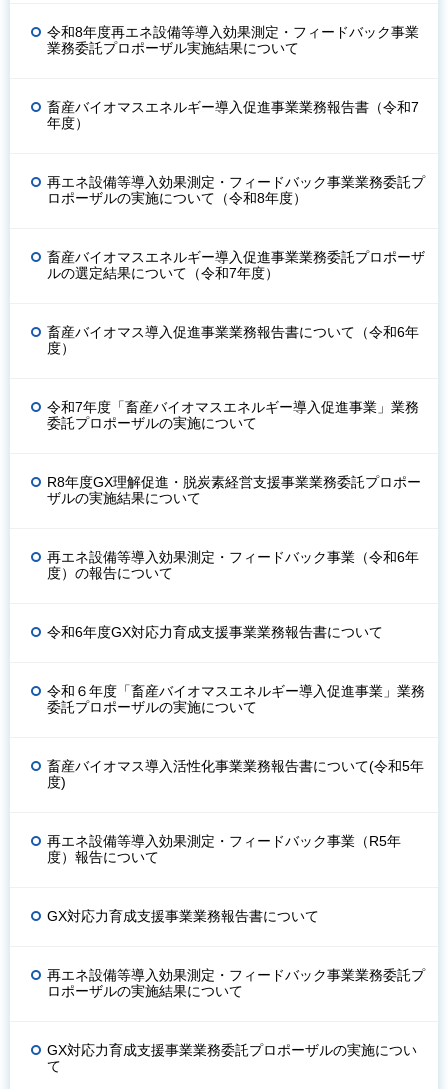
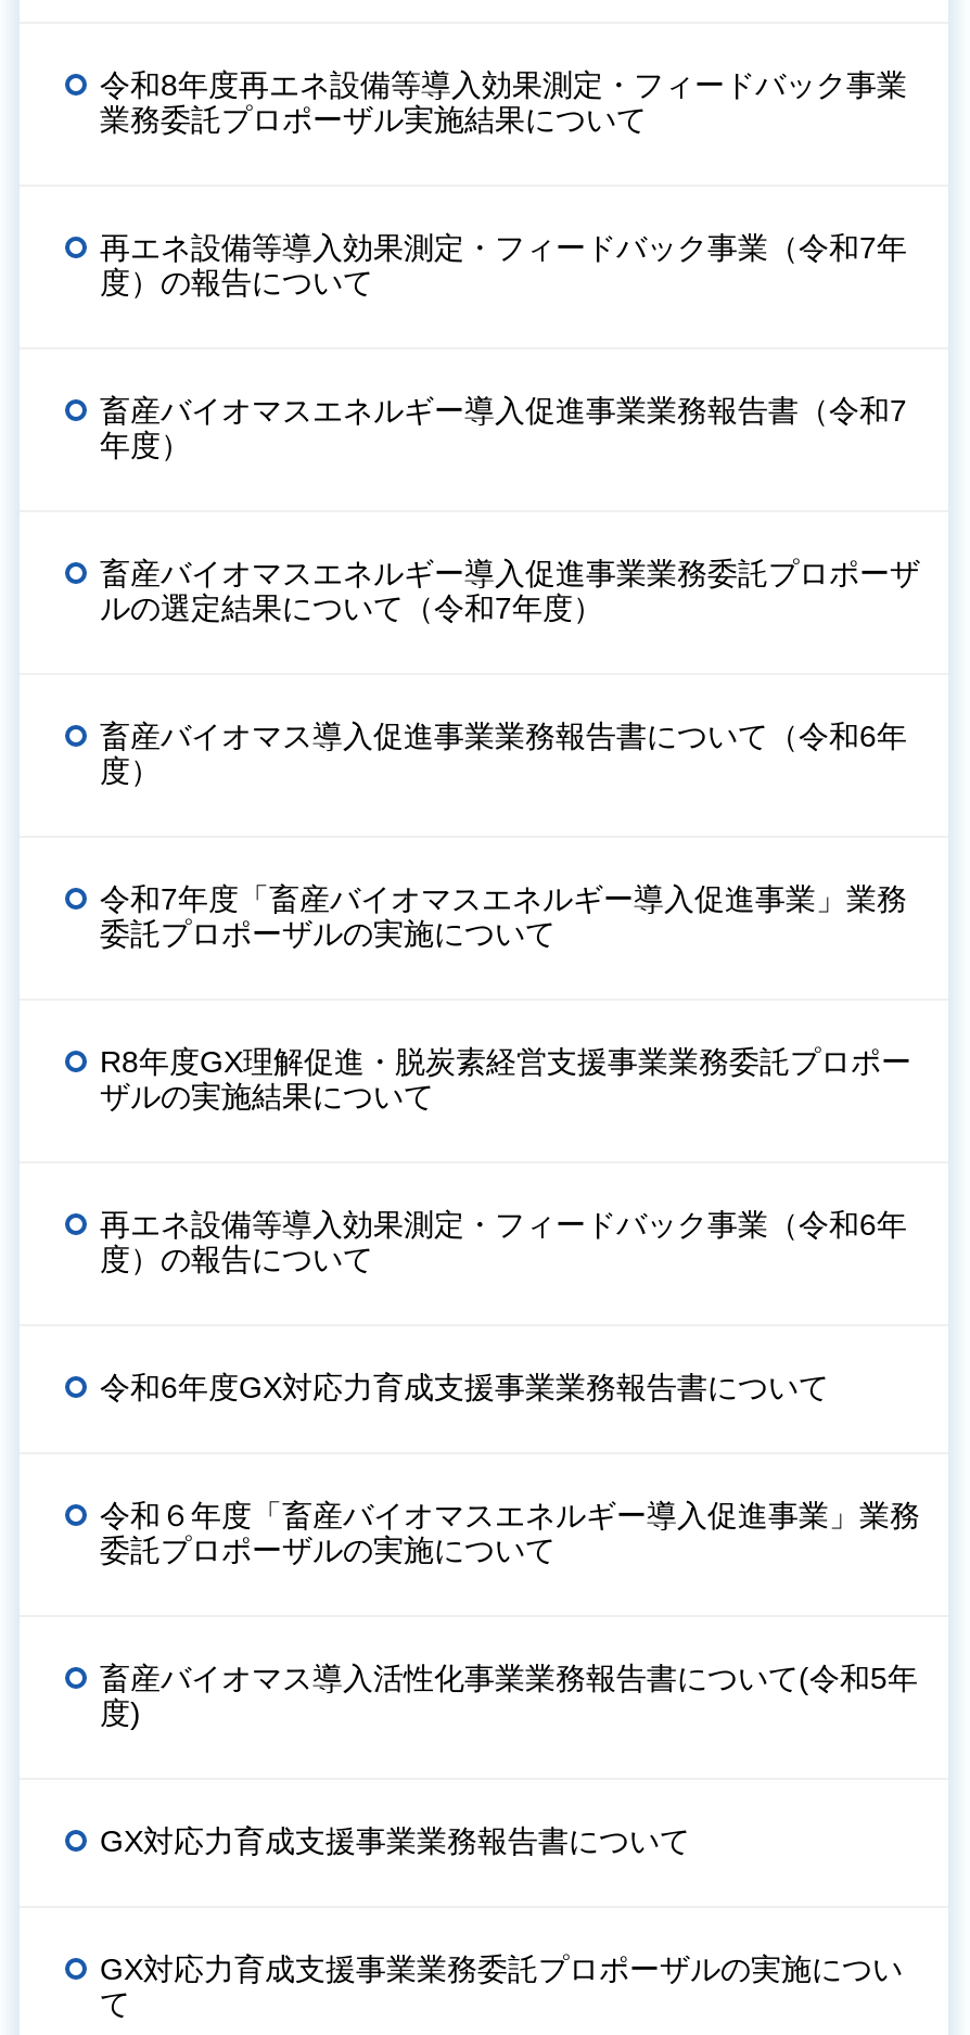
+ 再エネ設備等導入効果測定・フィードバック事業（令和7年
+ 度）の報告について

moved down: 畜産バイオマスエネルギー導入促進事業業務報告書（令和7 | 年度）

- 再エネ設備等導入効果測定・フィードバック事業業務委託プ
- ロポーザルの実施について（令和8年度）

- 再エネ設備等導入効果測定・フィードバック事業（R5年
- 度）報告について

- 再エネ設備等導入効果測定・フィードバック事業業務委託プ
- ロポーザルの実施結果について
